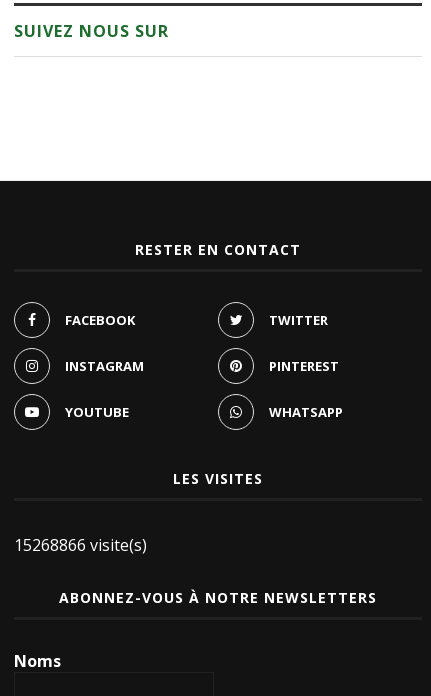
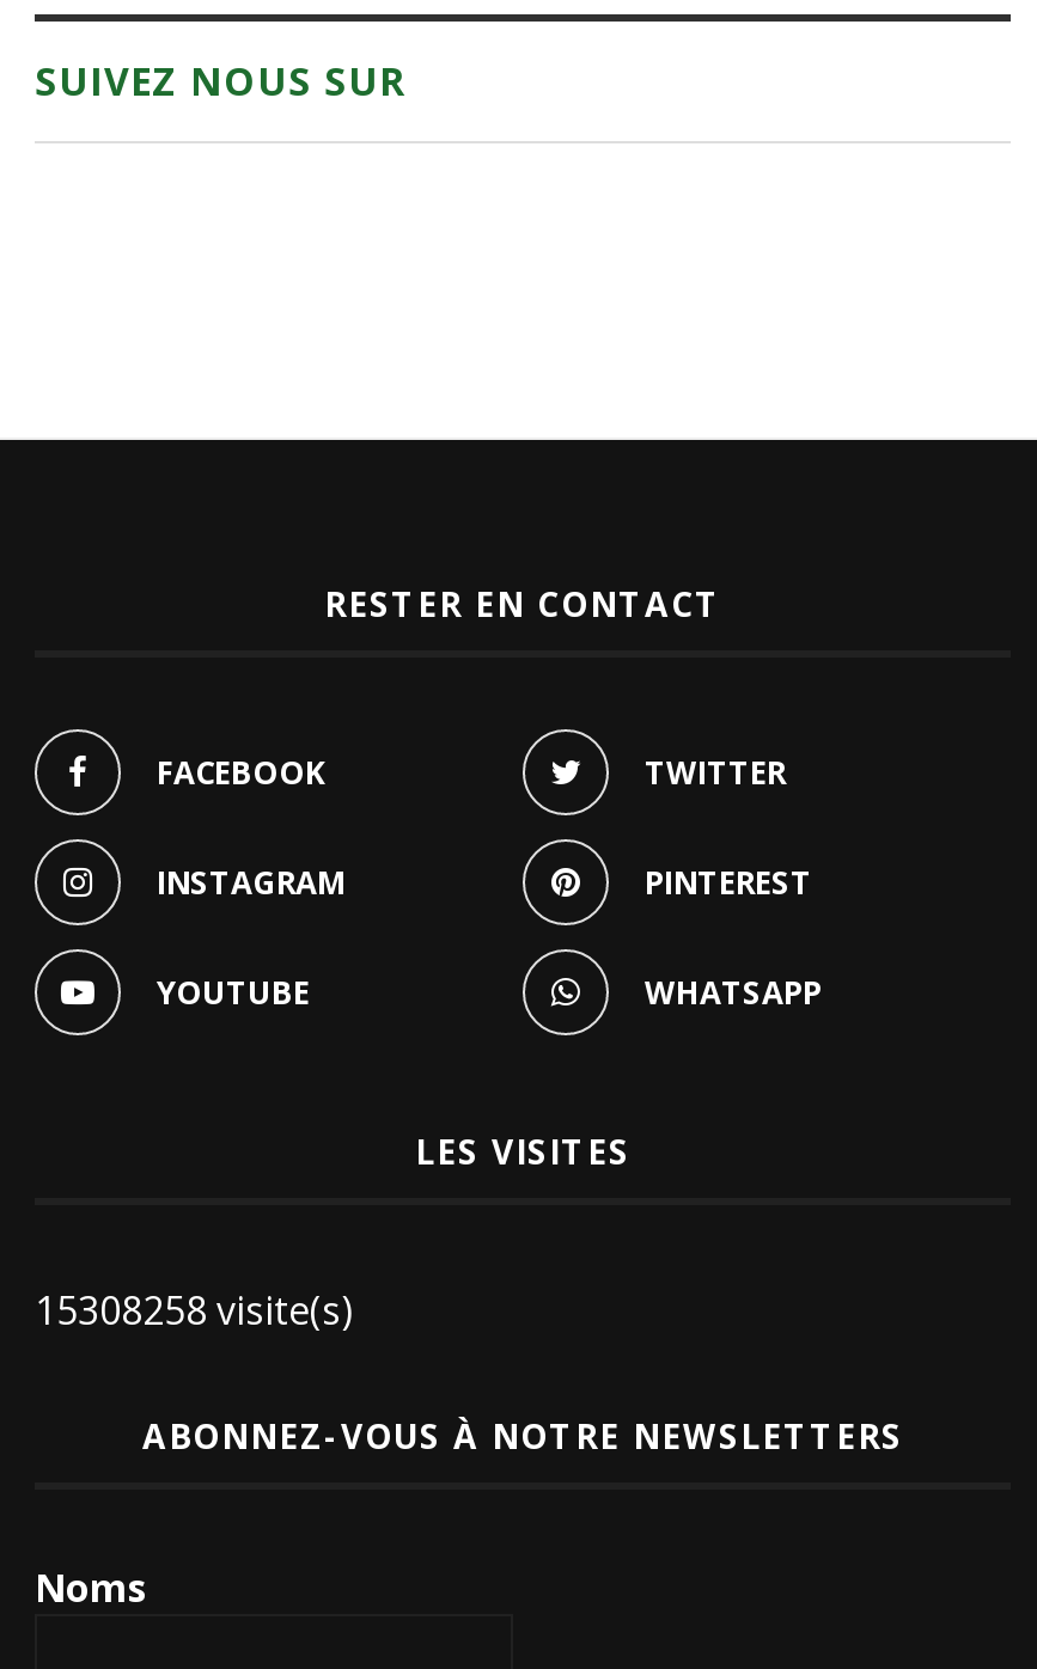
- 15268866 visite(s)
+ 15308258 visite(s)
